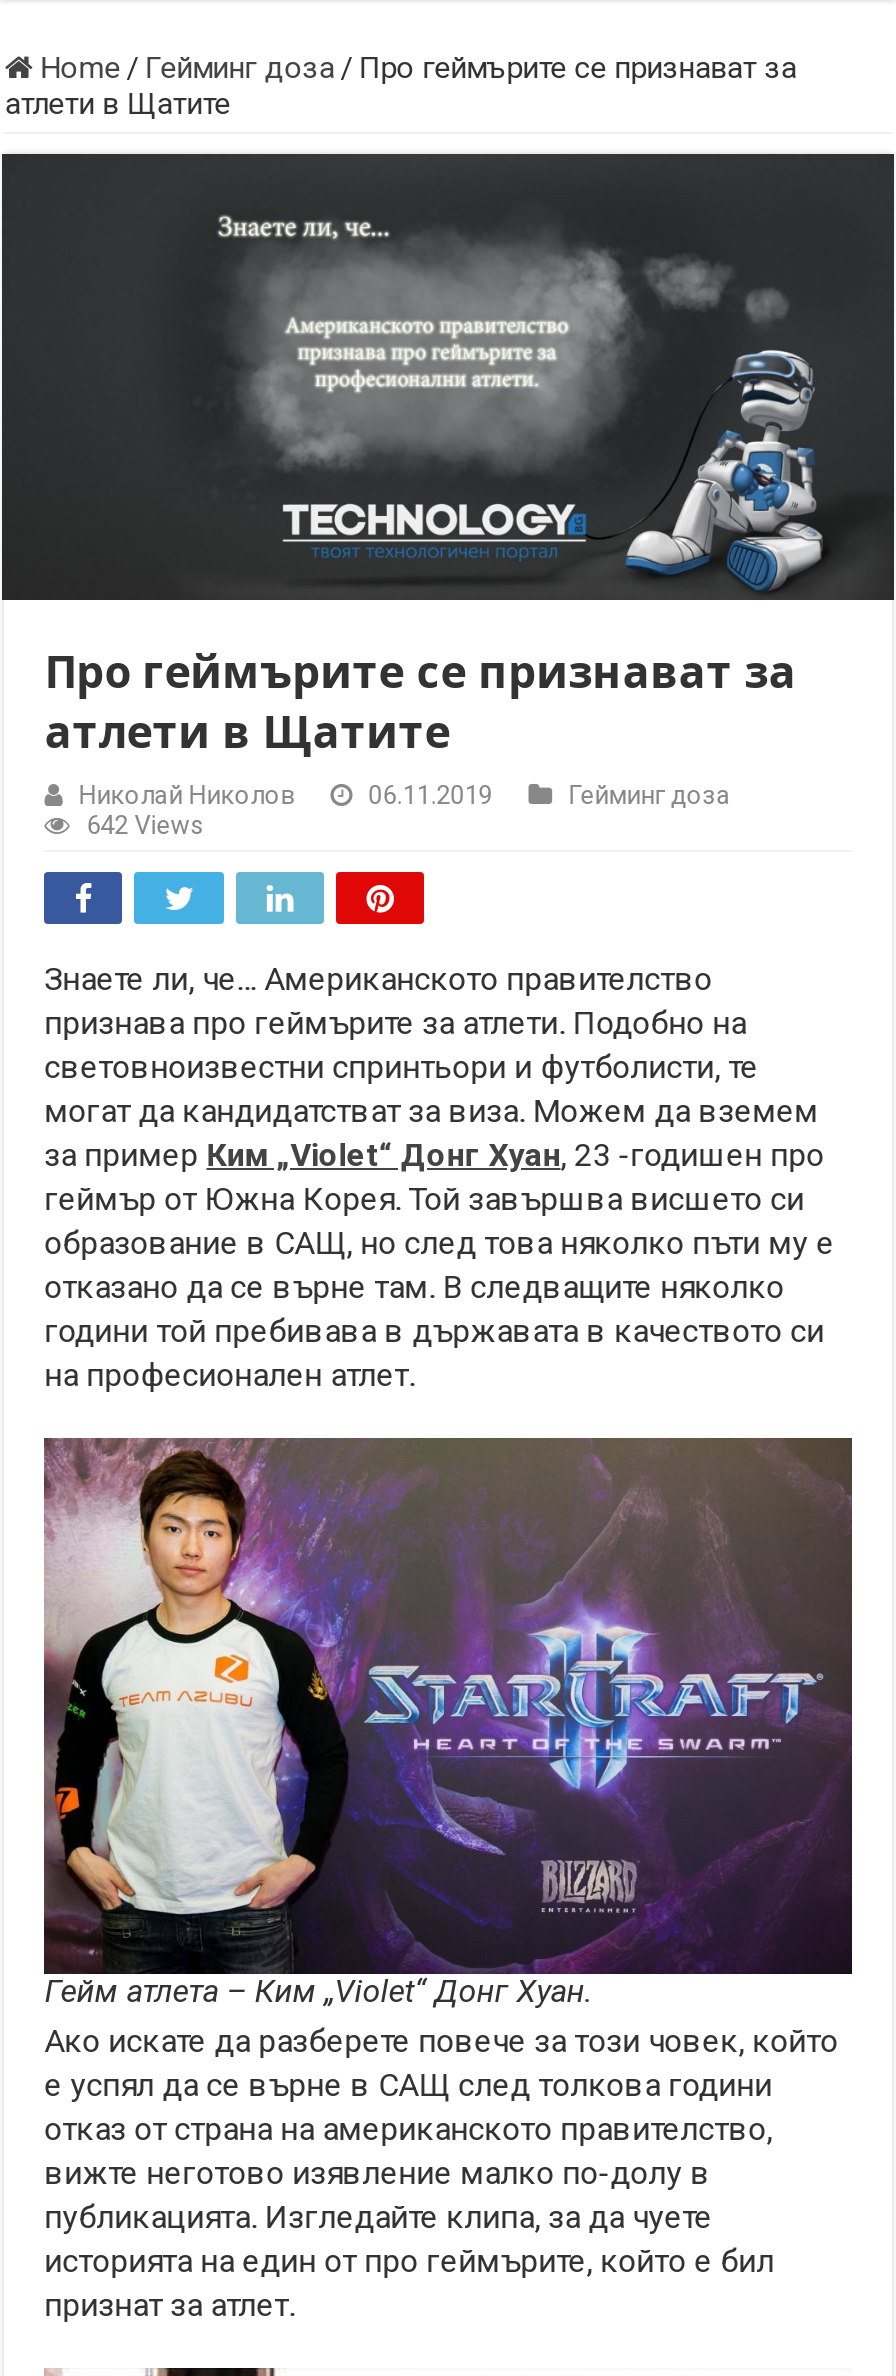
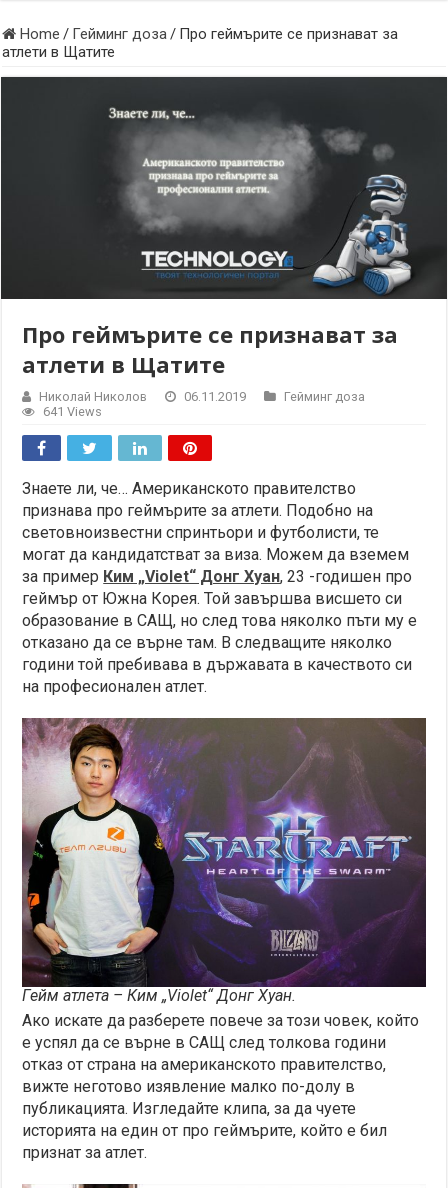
- 642 Views
+ 641 Views
